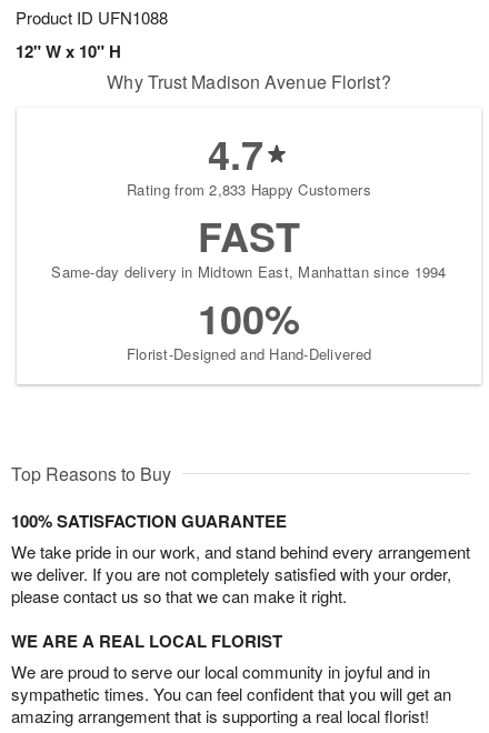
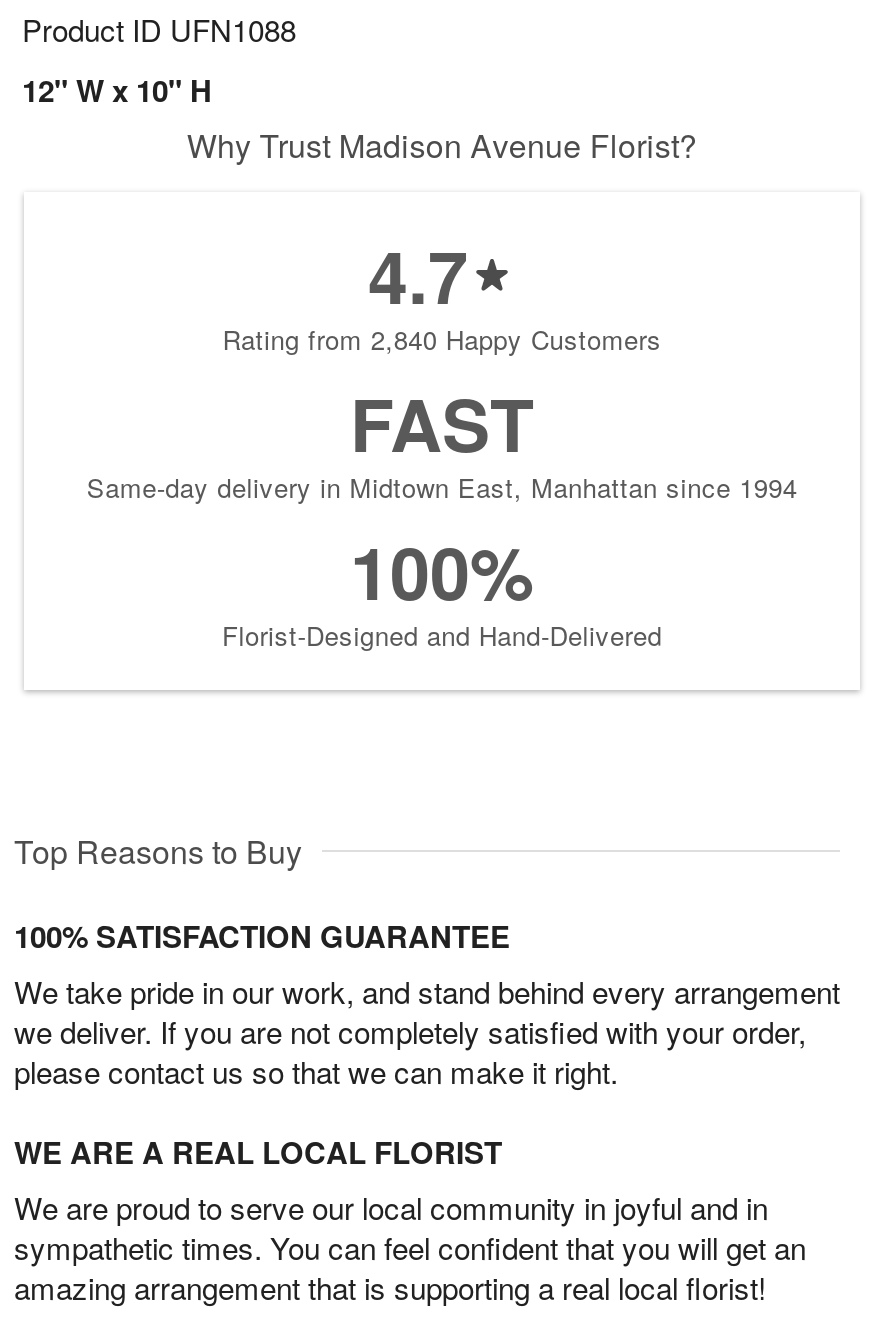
- Rating from 2,833 Happy Customers
+ Rating from 2,840 Happy Customers
